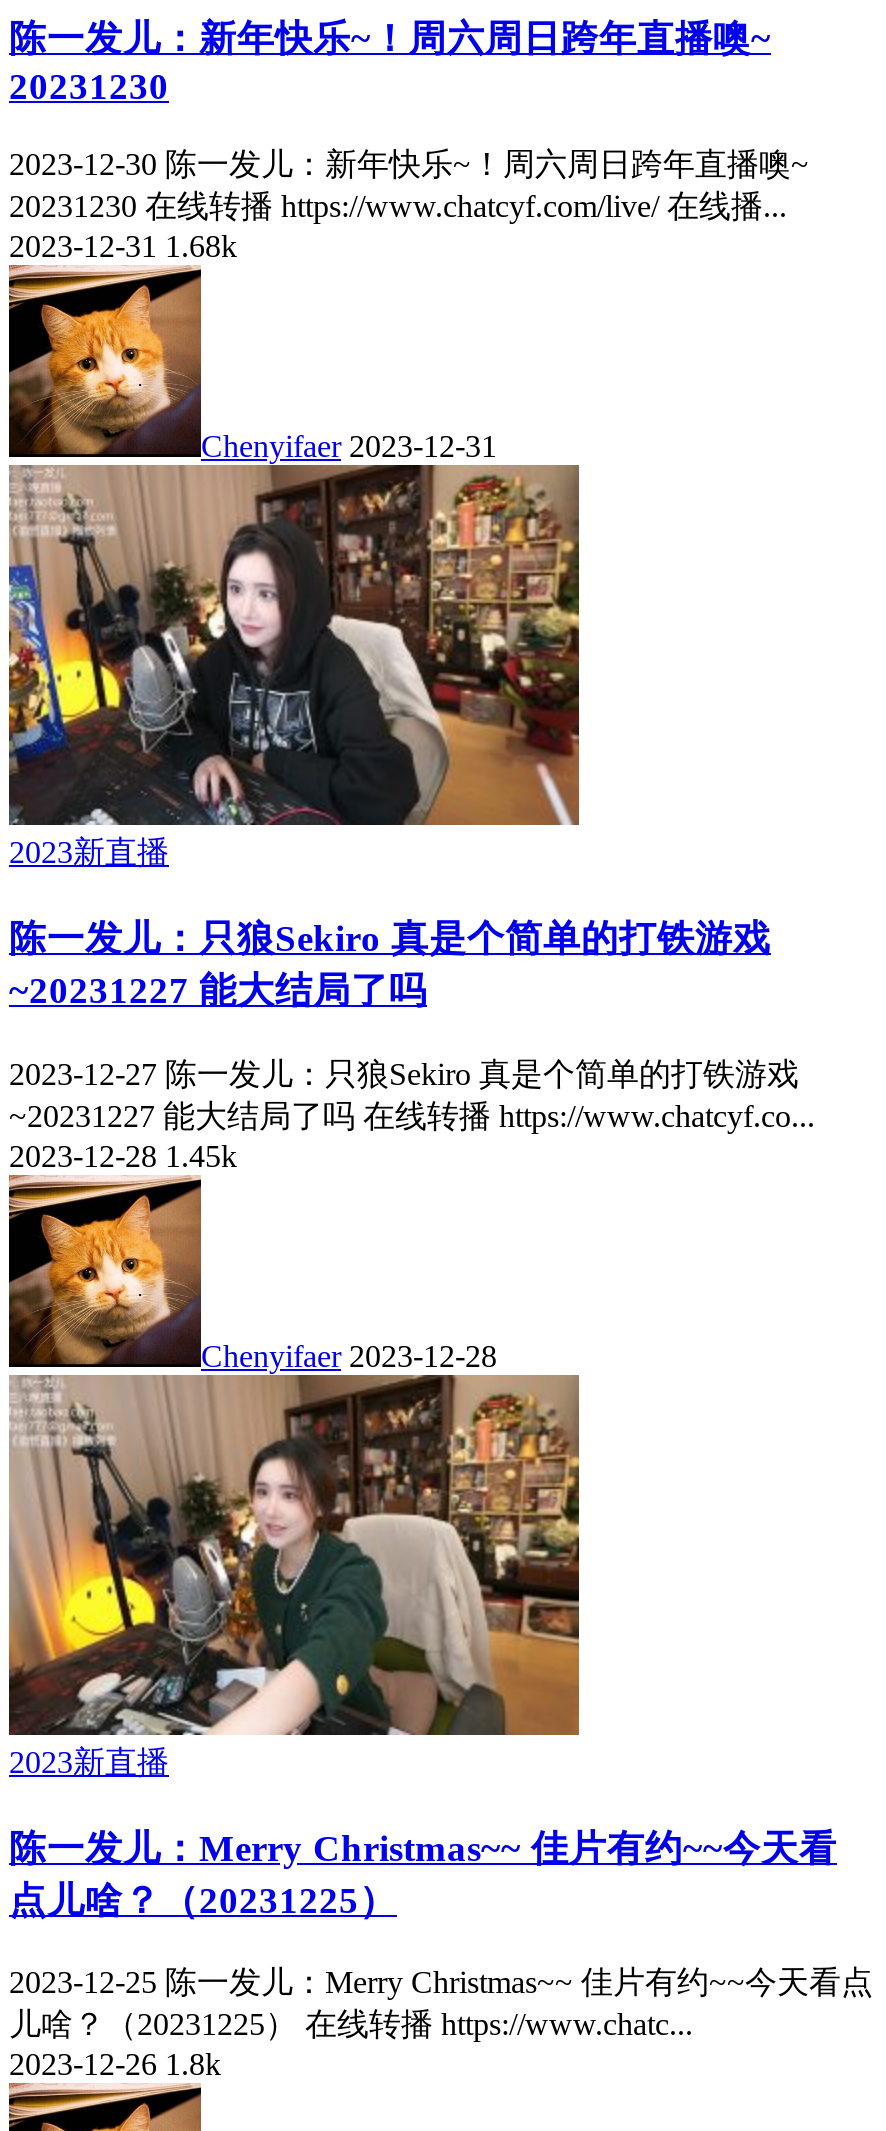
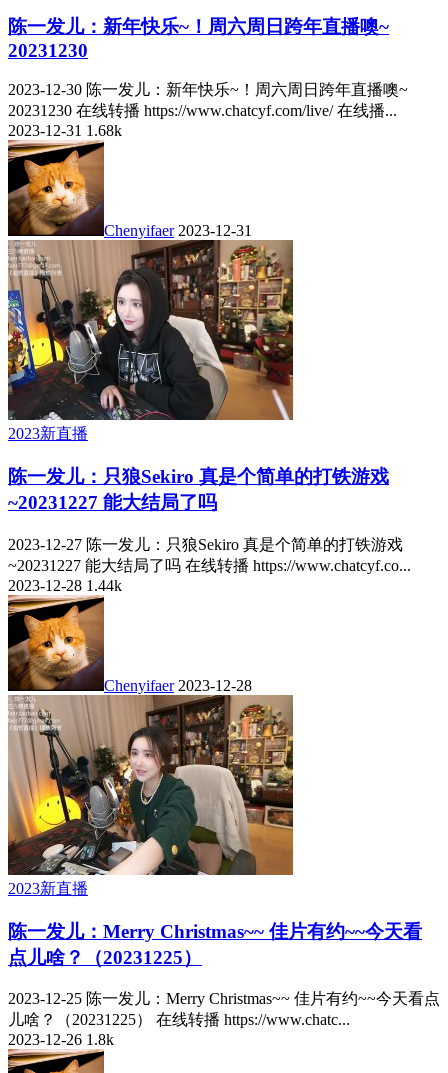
- 2023-12-28 1.45k
+ 2023-12-28 1.44k
